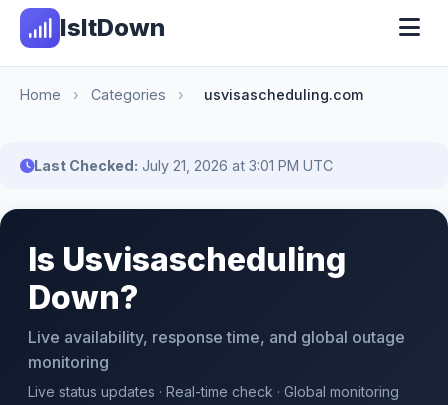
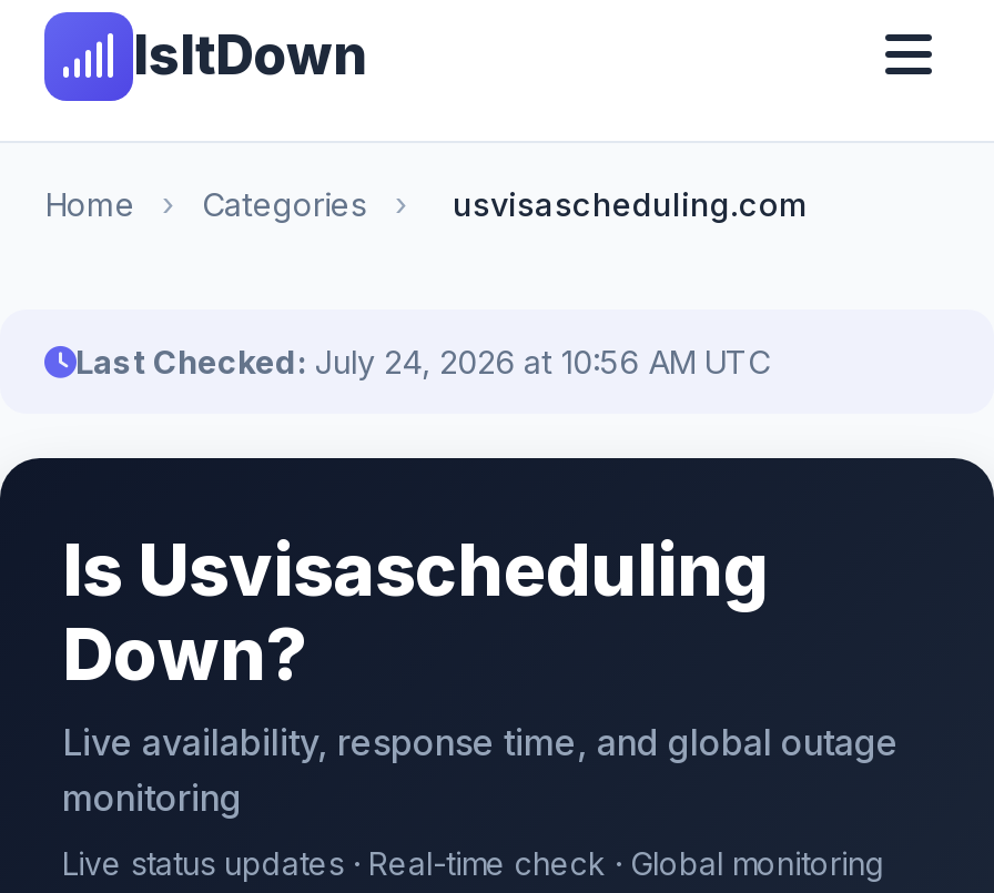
- Last Checked: July 21, 2026 at 3:01 PM UTC
+ Last Checked: July 24, 2026 at 10:56 AM UTC
